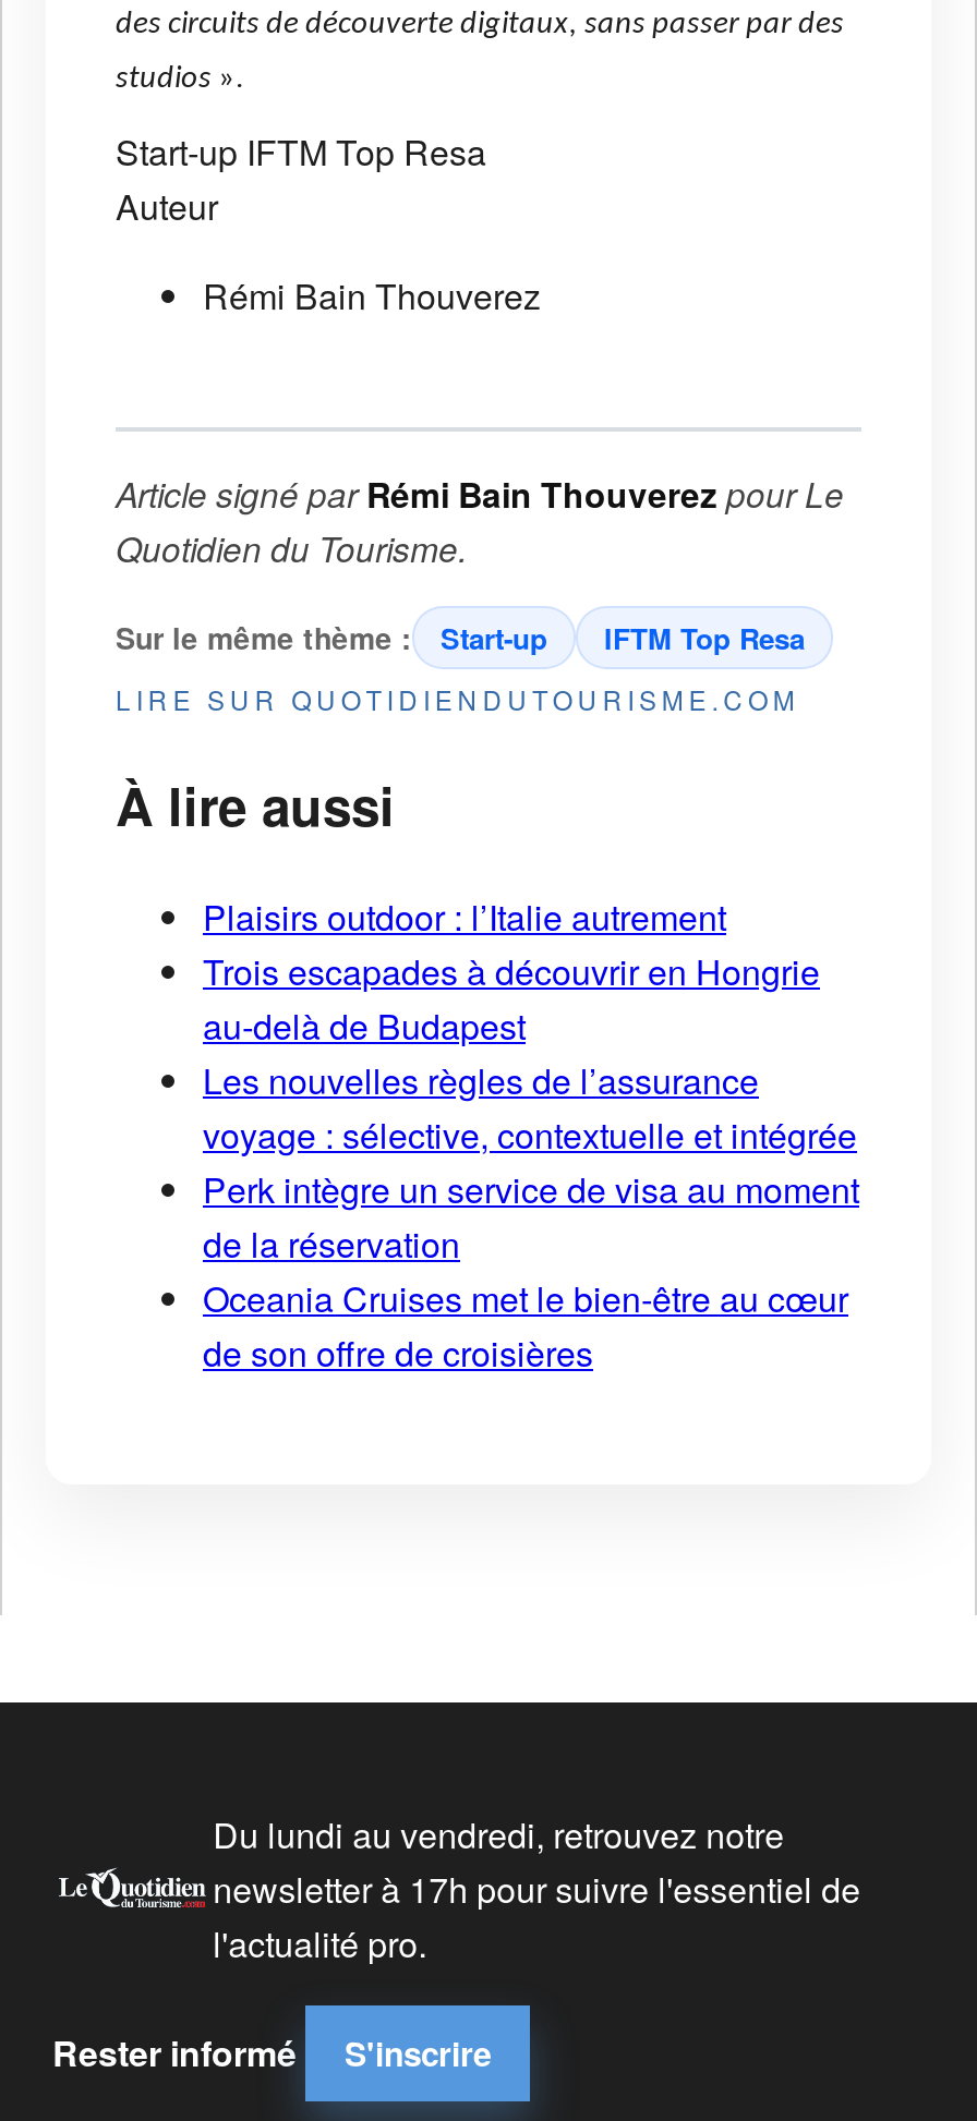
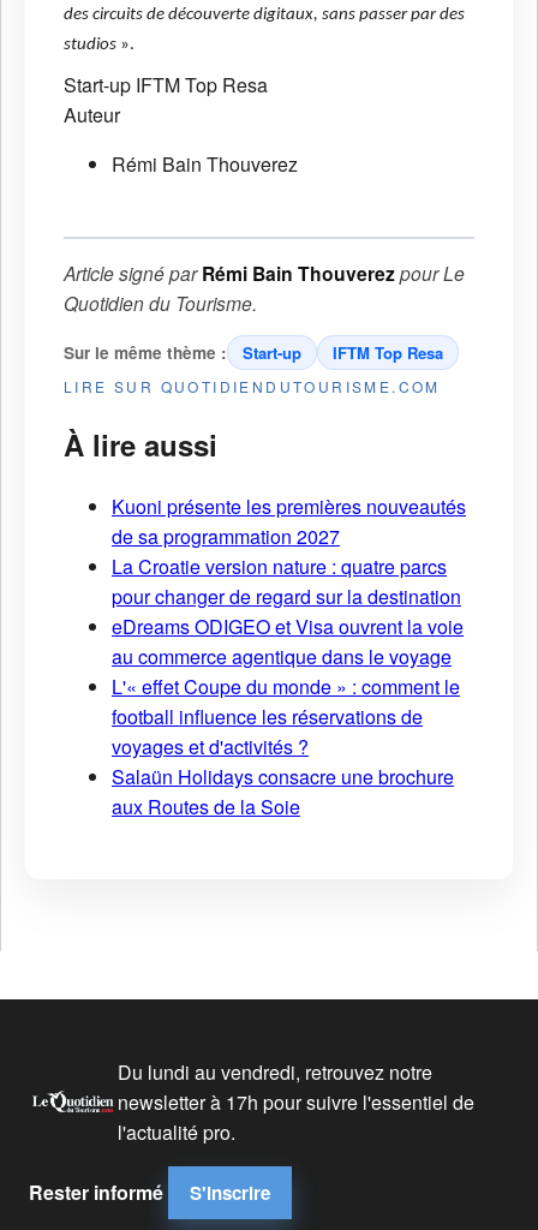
- Plaisirs outdoor : l’Italie autrement
- Trois escapades à découvrir en Hongrie
- au-delà de Budapest
- Les nouvelles règles de l’assurance
- voyage : sélective, contextuelle et intégrée
- Perk intègre un service de visa au moment
- de la réservation
- Oceania Cruises met le bien-être au cœur
- de son offre de croisières
+ Kuoni présente les premières nouveautés
+ de sa programmation 2027
+ La Croatie version nature : quatre parcs
+ pour changer de regard sur la destination
+ eDreams ODIGEO et Visa ouvrent la voie
+ au commerce agentique dans le voyage
+ L'« effet Coupe du monde » : comment le
+ football influence les réservations de
+ voyages et d'activités ?
+ Salaün Holidays consacre une brochure
+ aux Routes de la Soie
